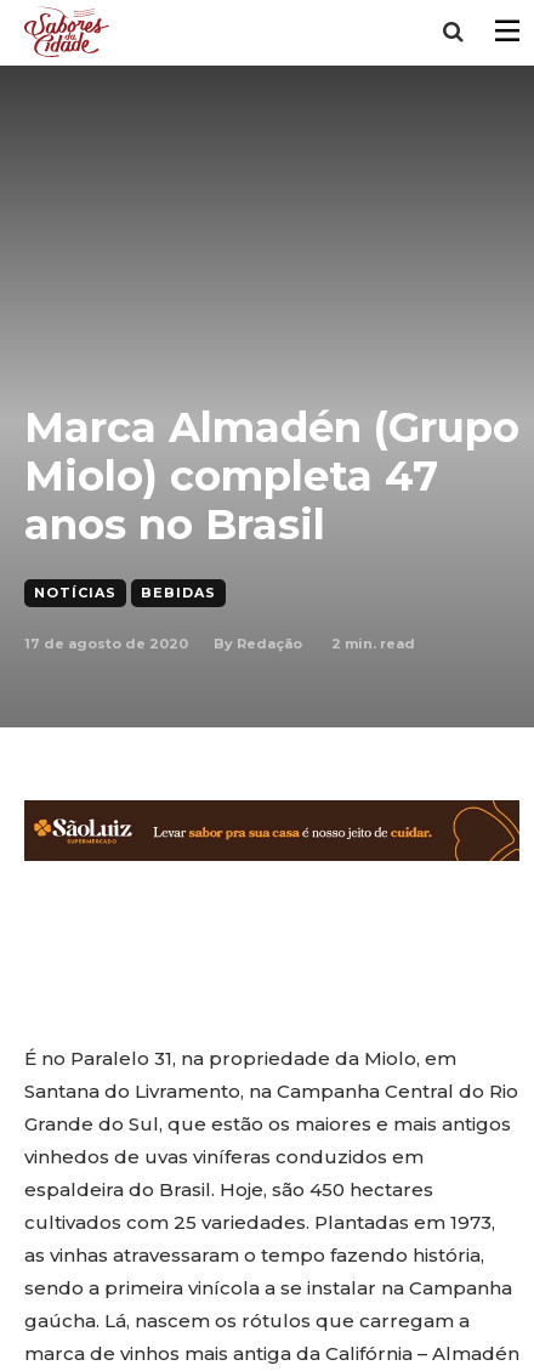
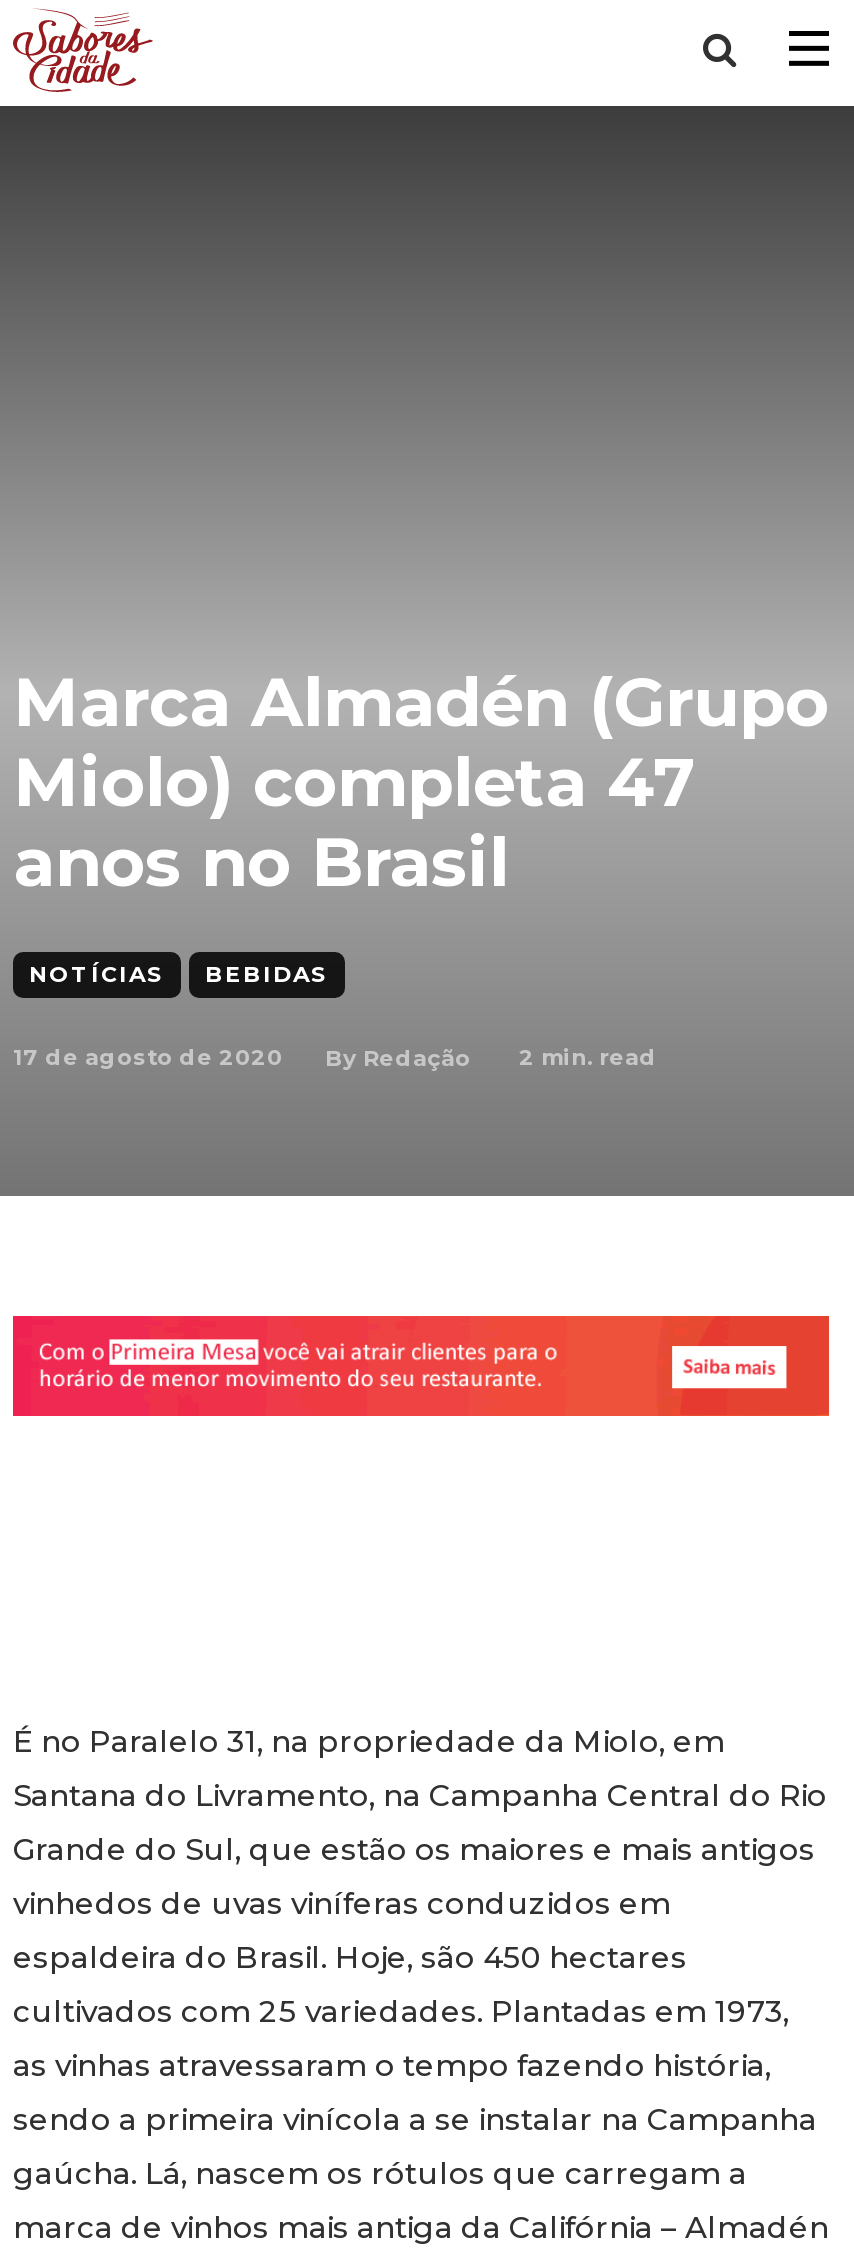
- [image]
+ [image]
